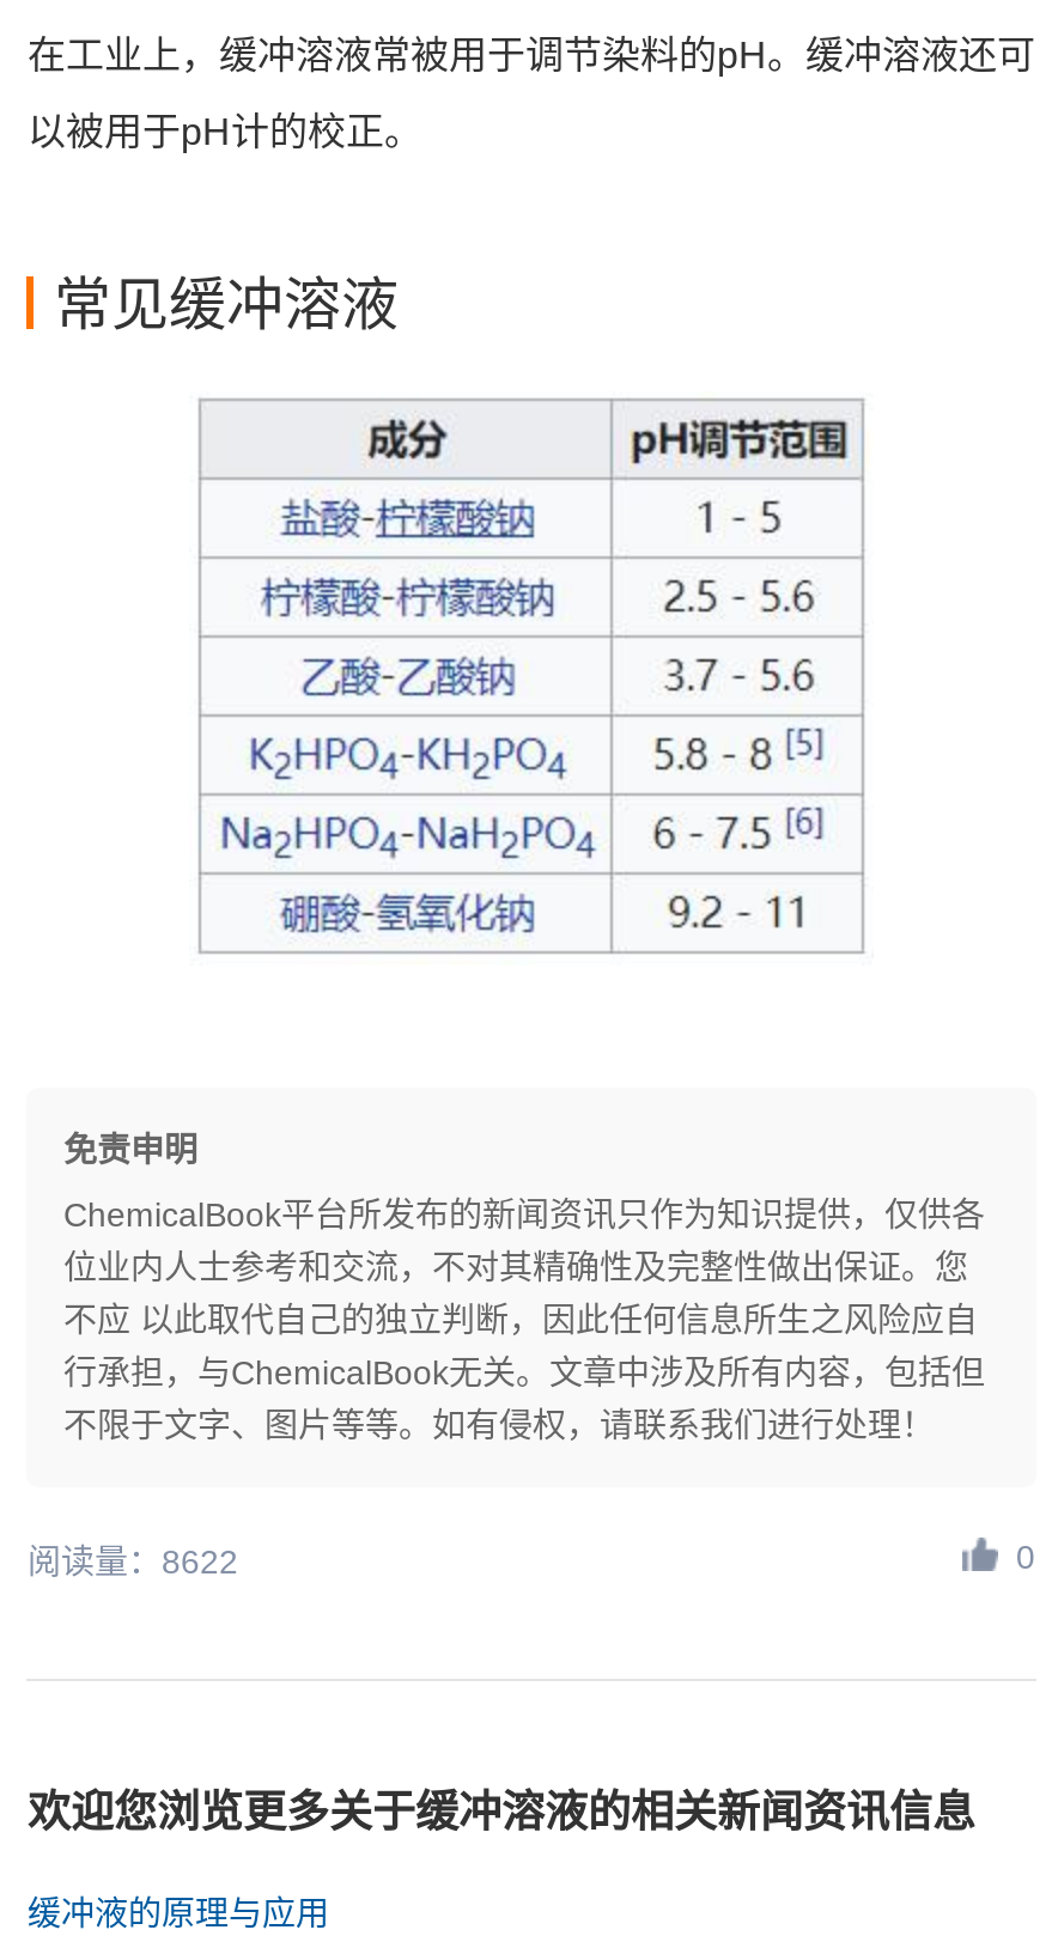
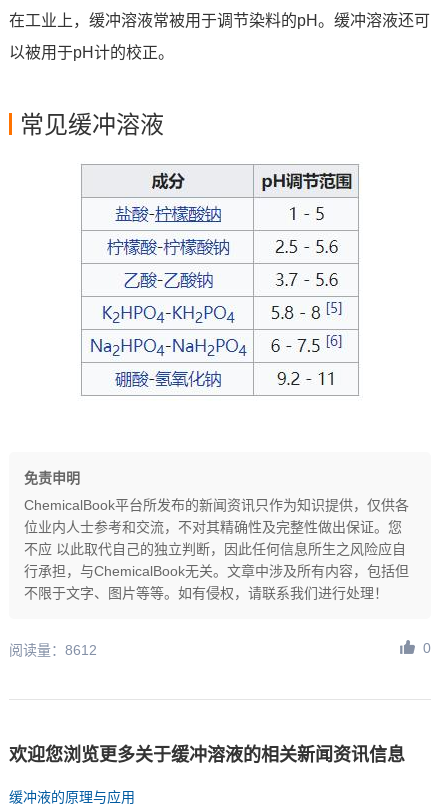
- 阅读量：8622
+ 阅读量：8612
